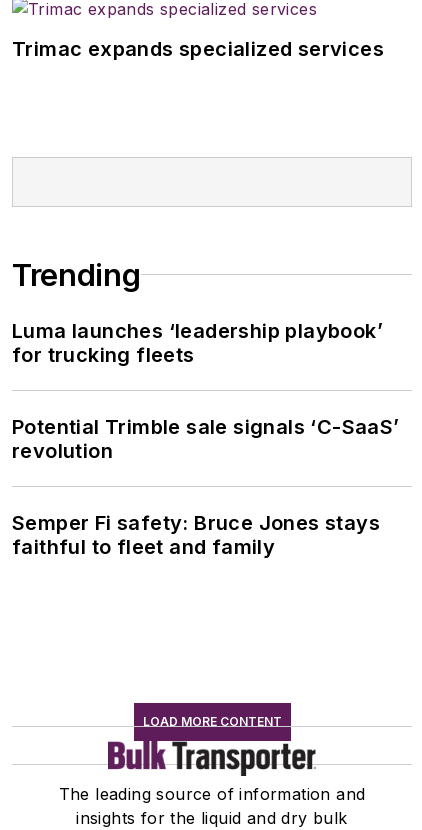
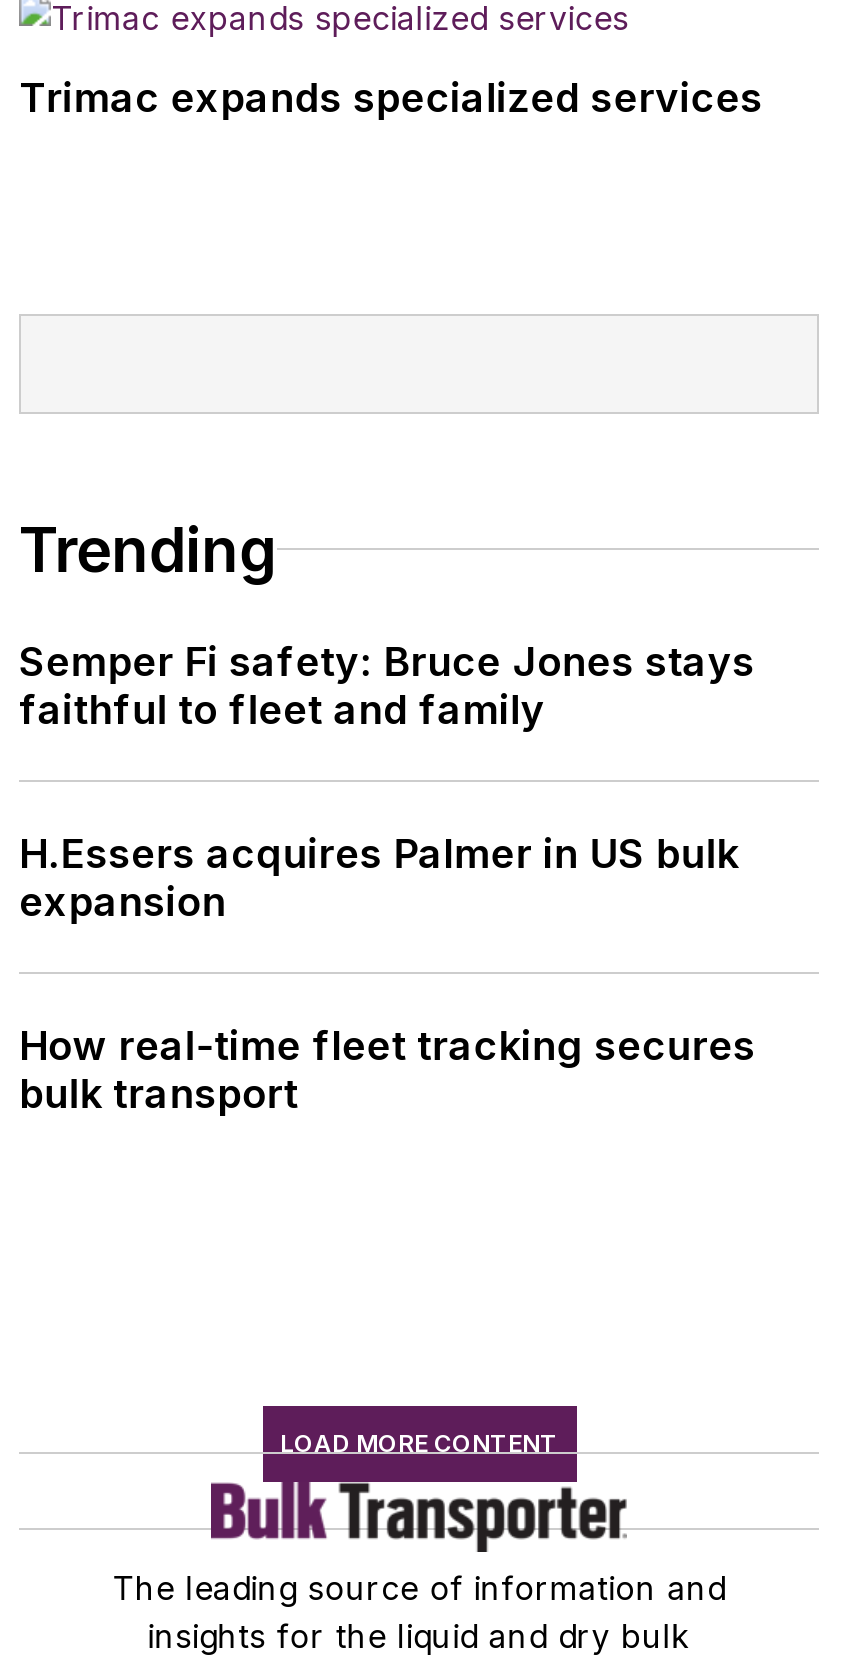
- Luma launches ‘leadership playbook’
- for trucking fleets
- Potential Trimble sale signals ‘C-SaaS’
- revolution

moved up: Semper Fi safety: Bruce Jones stays | faithful to fleet and family

+ H.Essers acquires Palmer in US bulk
+ expansion
+ How real-time fleet tracking secures
+ bulk transport
